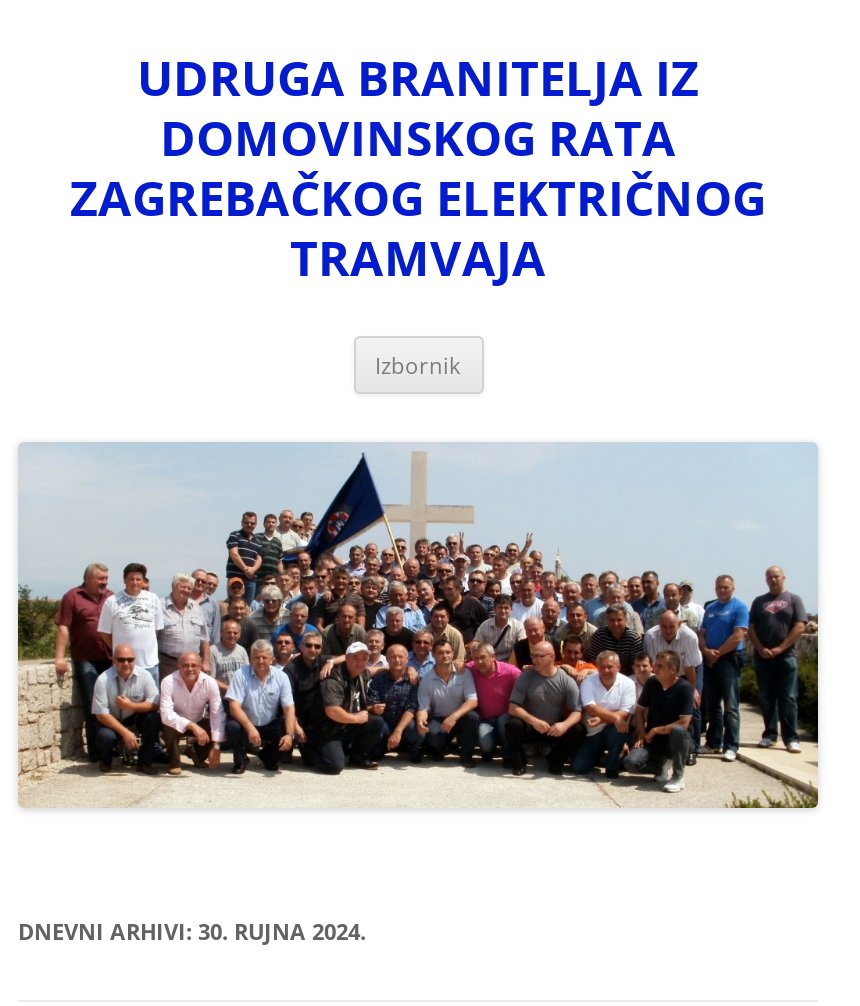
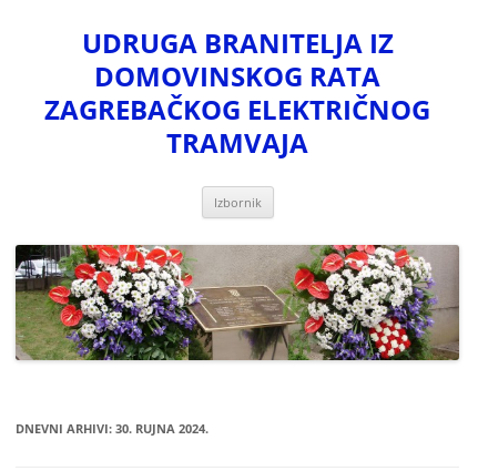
- [image]
+ [image]
